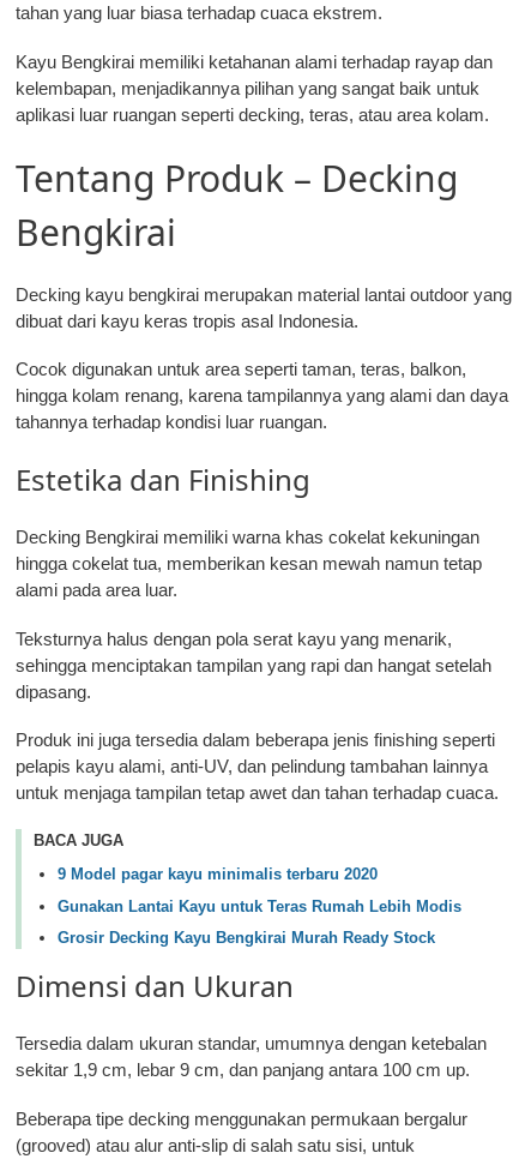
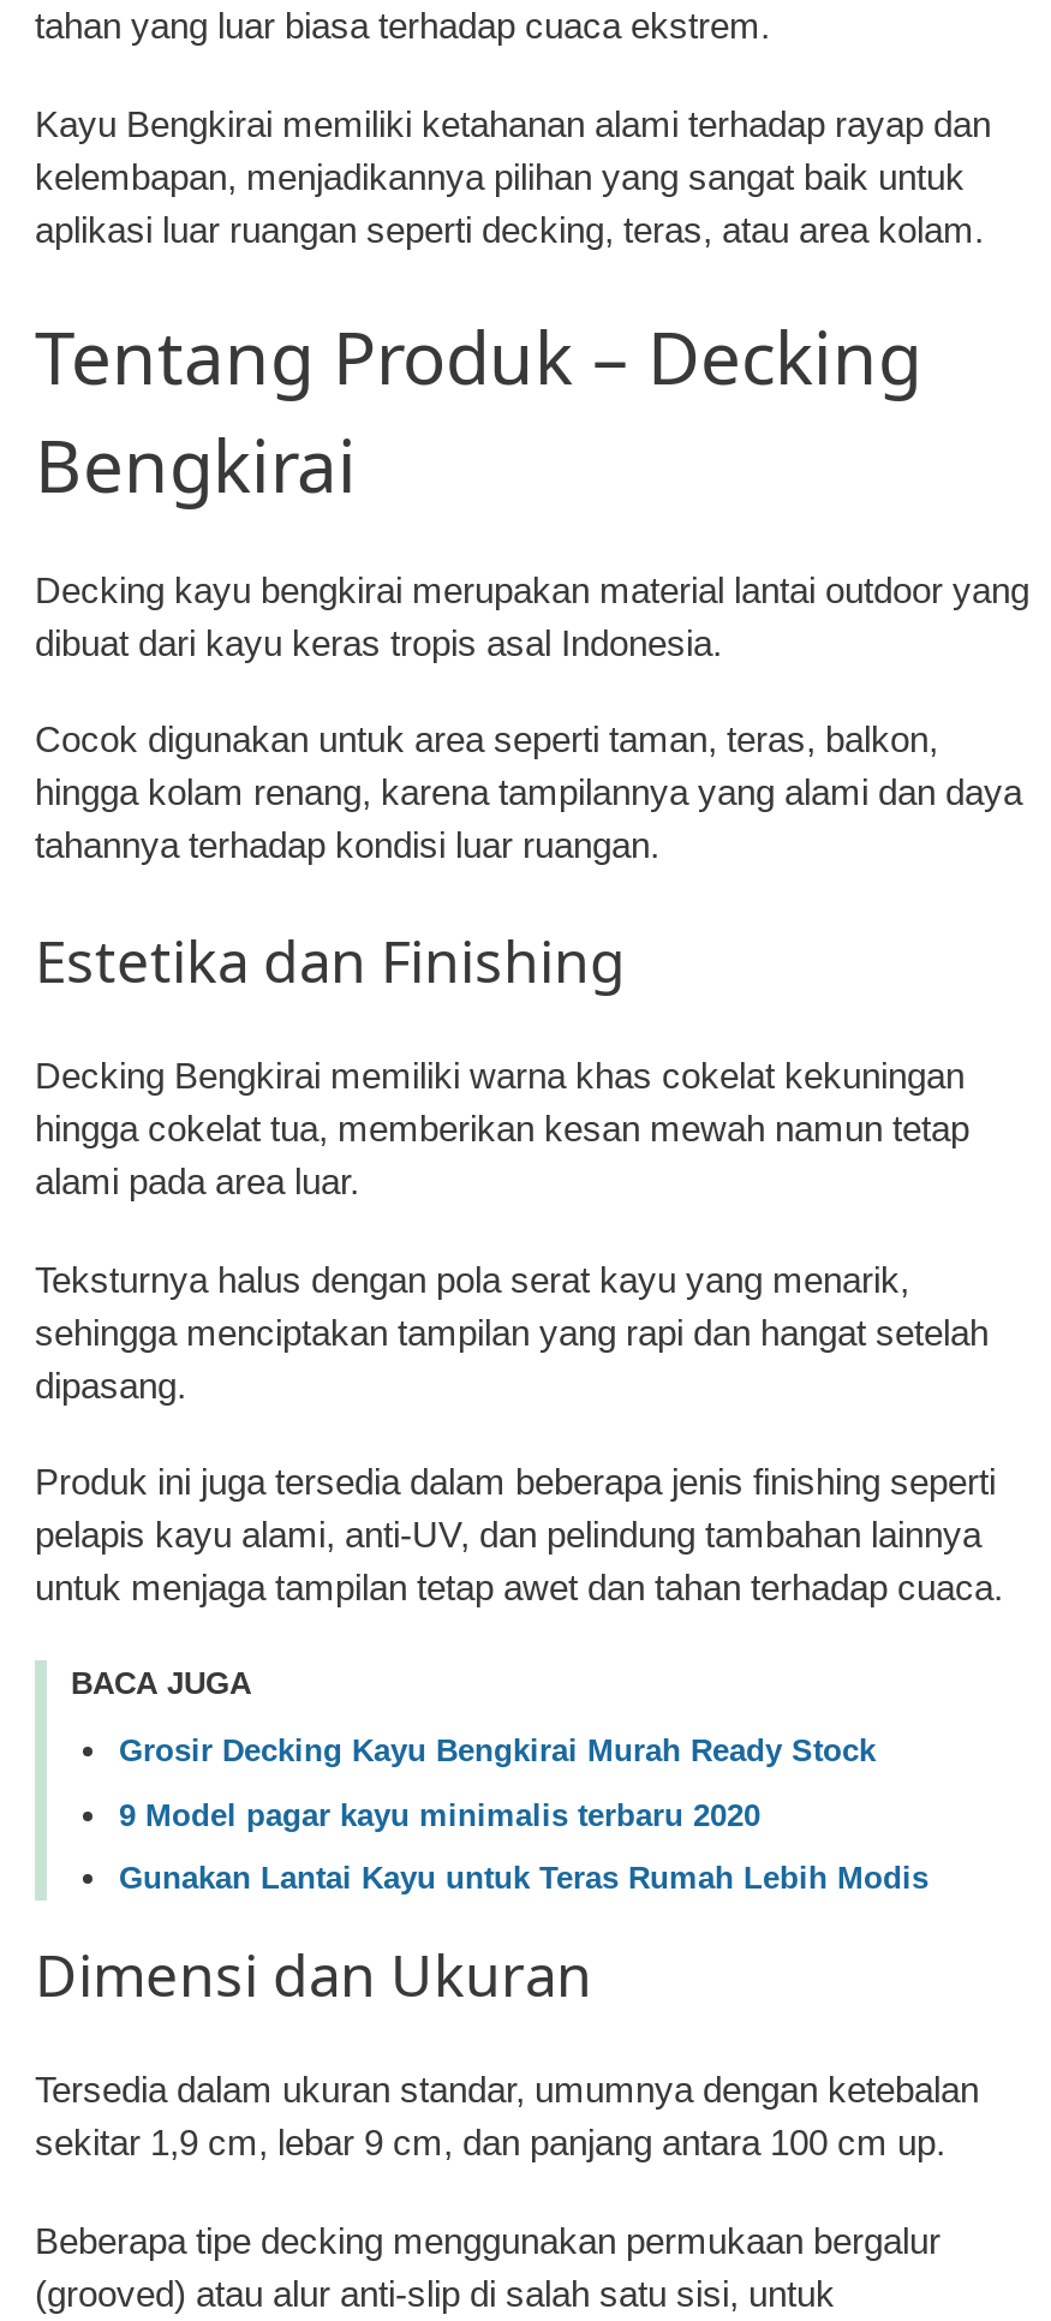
moved down: 9 Model pagar kayu minimalis terbaru 2020 | Gunakan Lantai Kayu untuk Teras Rumah Lebih Modis

moved up: Grosir Decking Kayu Bengkirai Murah Ready Stock
